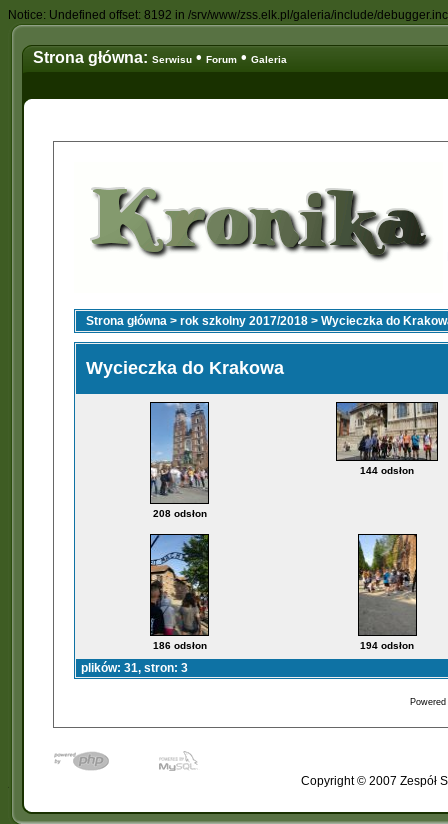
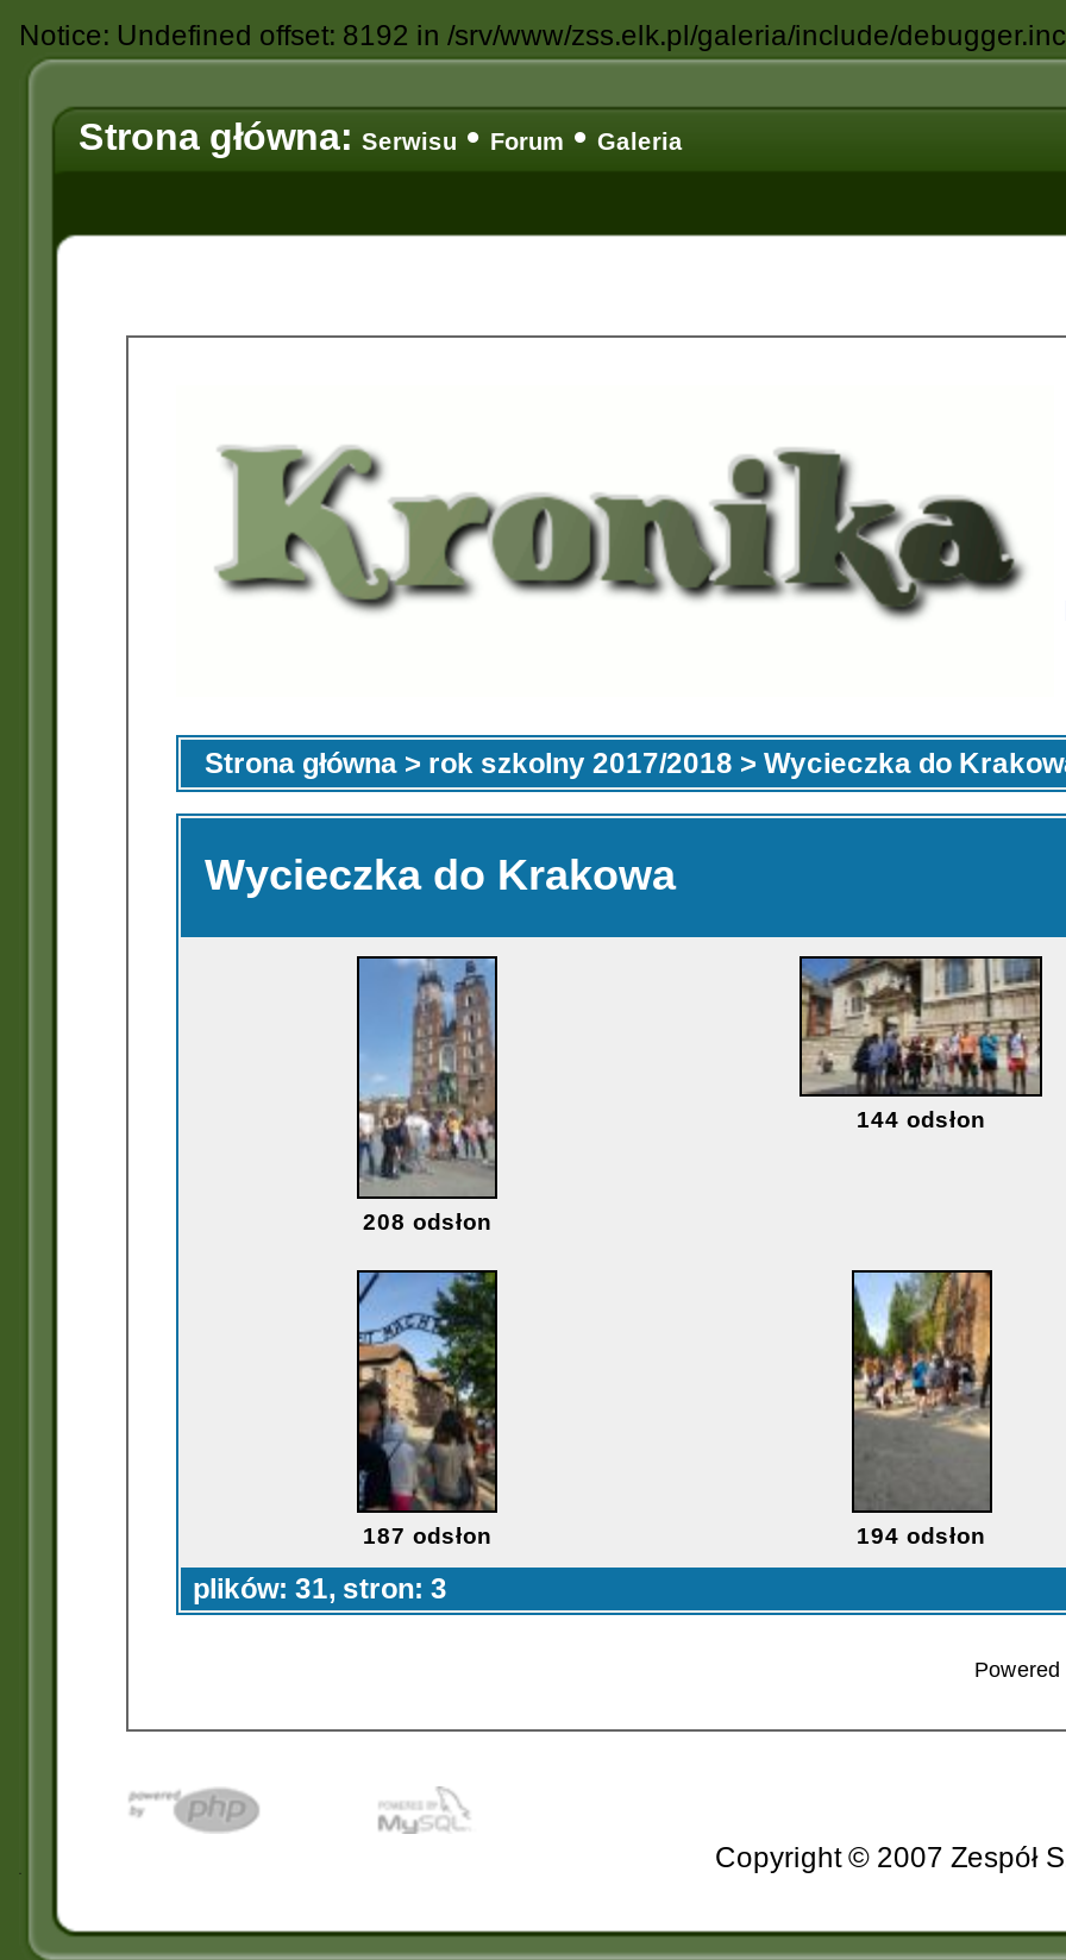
- 186 odsłon
+ 187 odsłon
